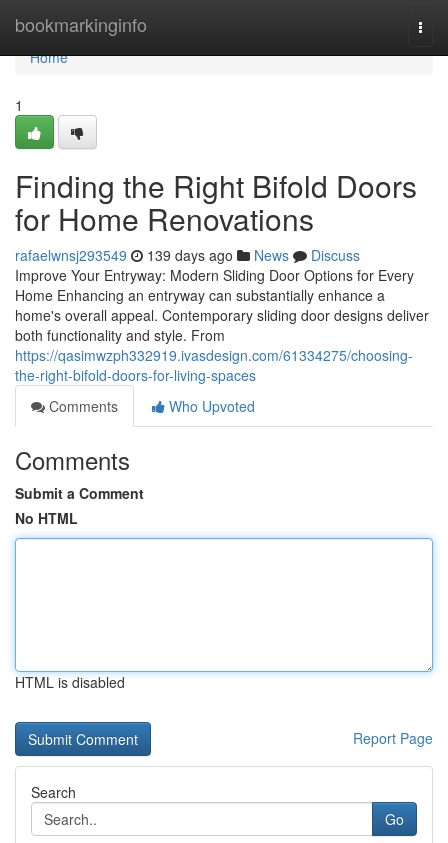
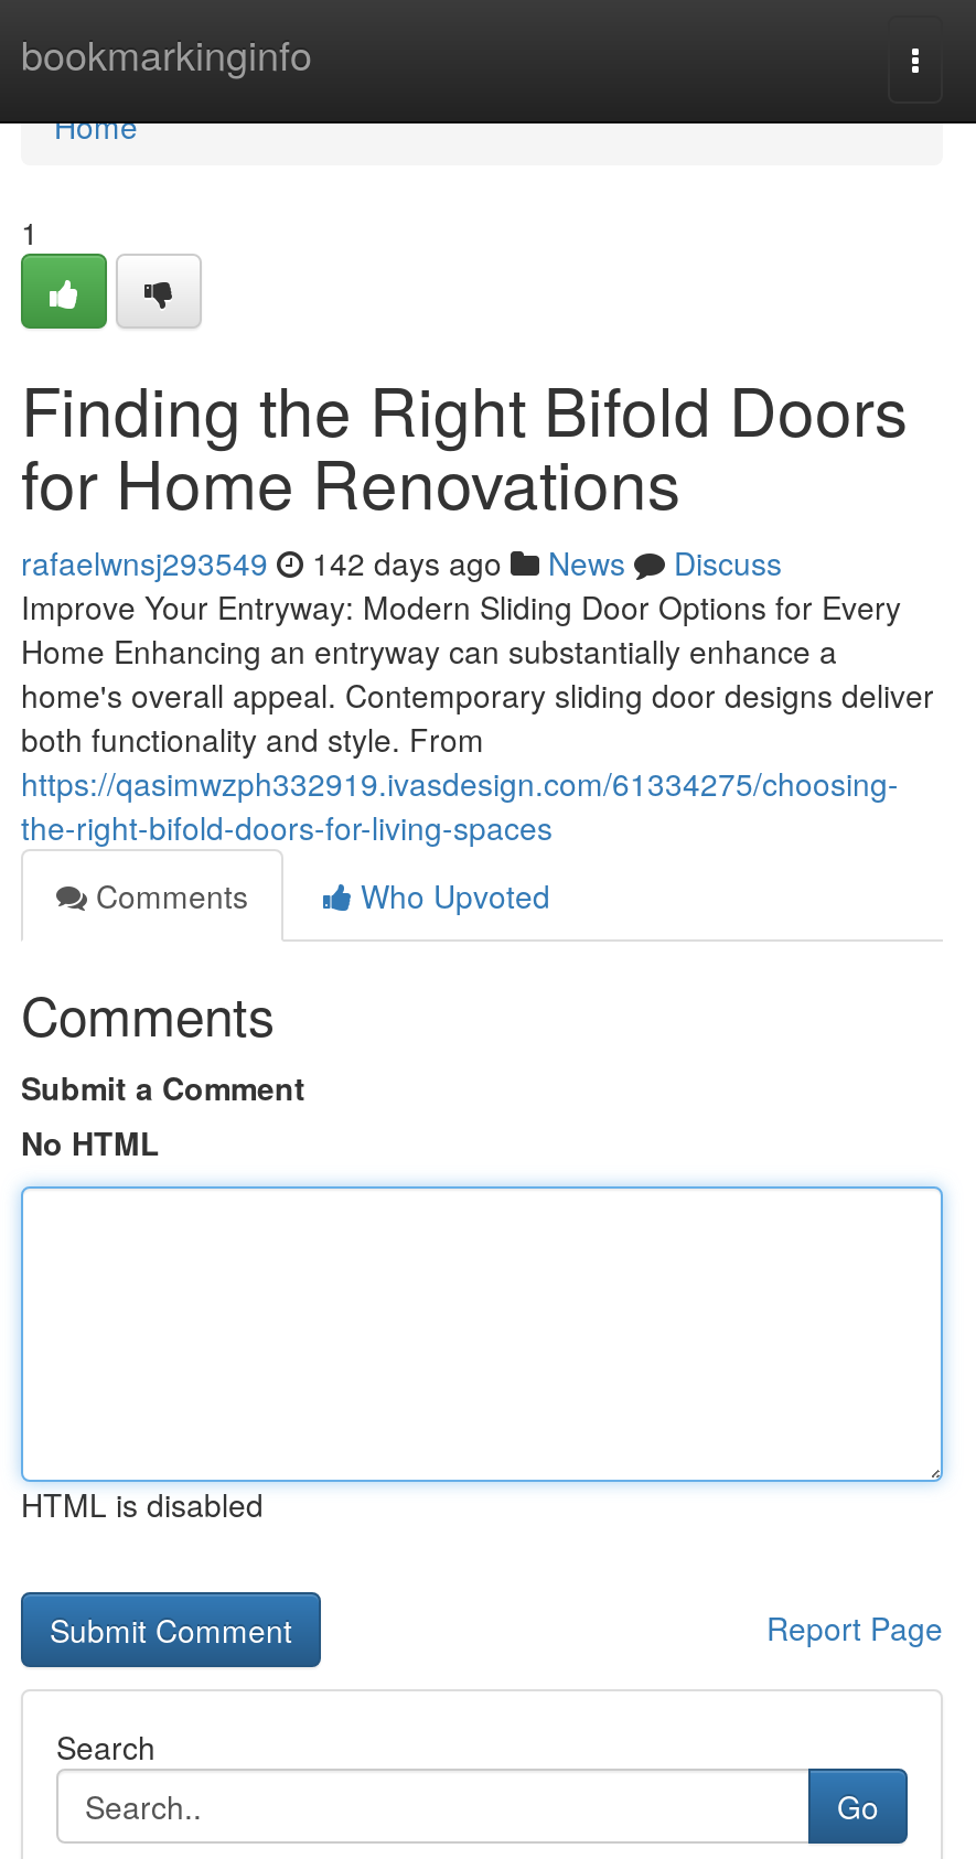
- rafaelwnsj293549 139 days ago News Discuss
+ rafaelwnsj293549 142 days ago News Discuss
